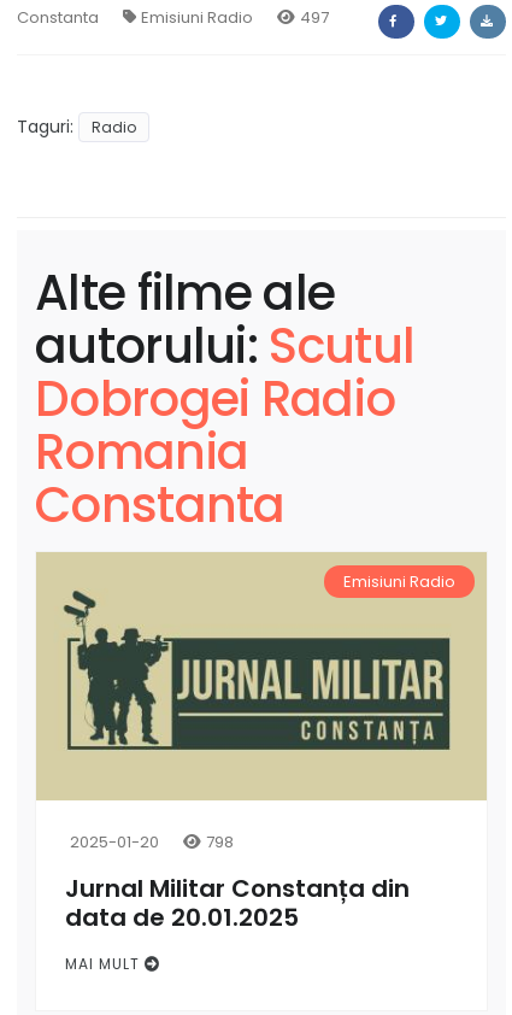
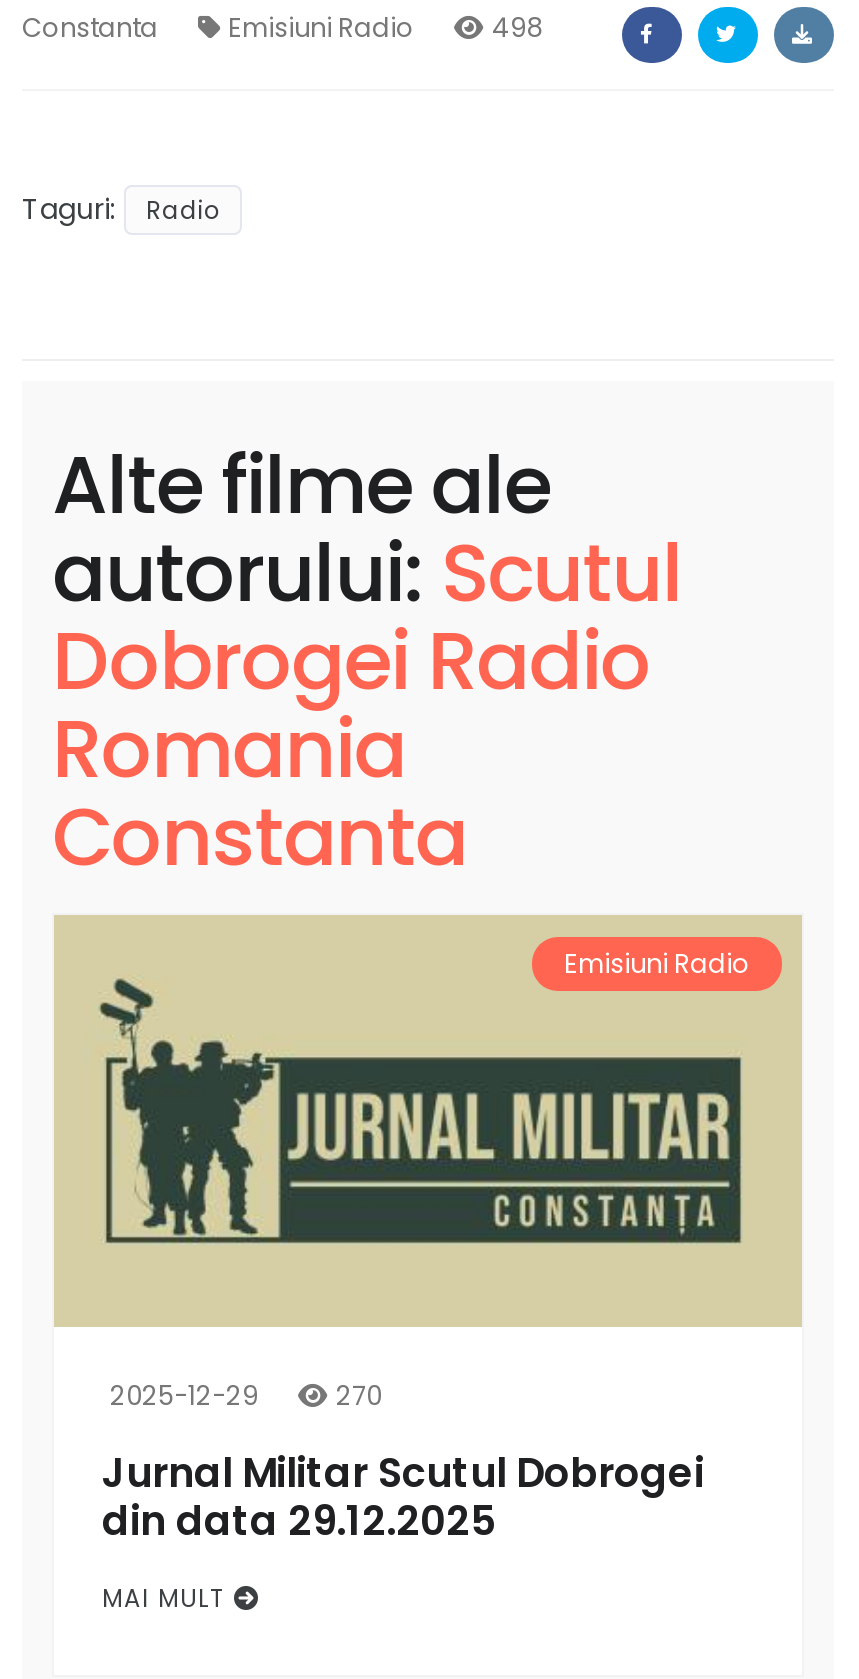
- 497
+ 498

- 2025-01-20
- 798
+ 2025-12-29
+ 270

- Jurnal Militar Constanța din
- data de 20.01.2025
+ Jurnal Militar Scutul Dobrogei
+ din data 29.12.2025
